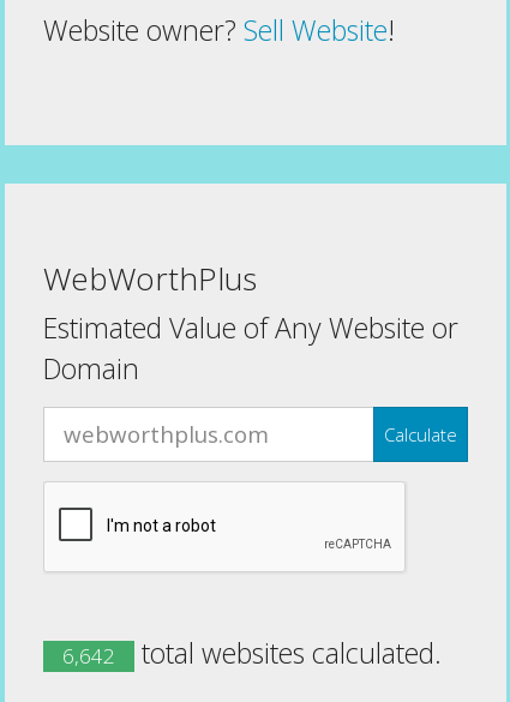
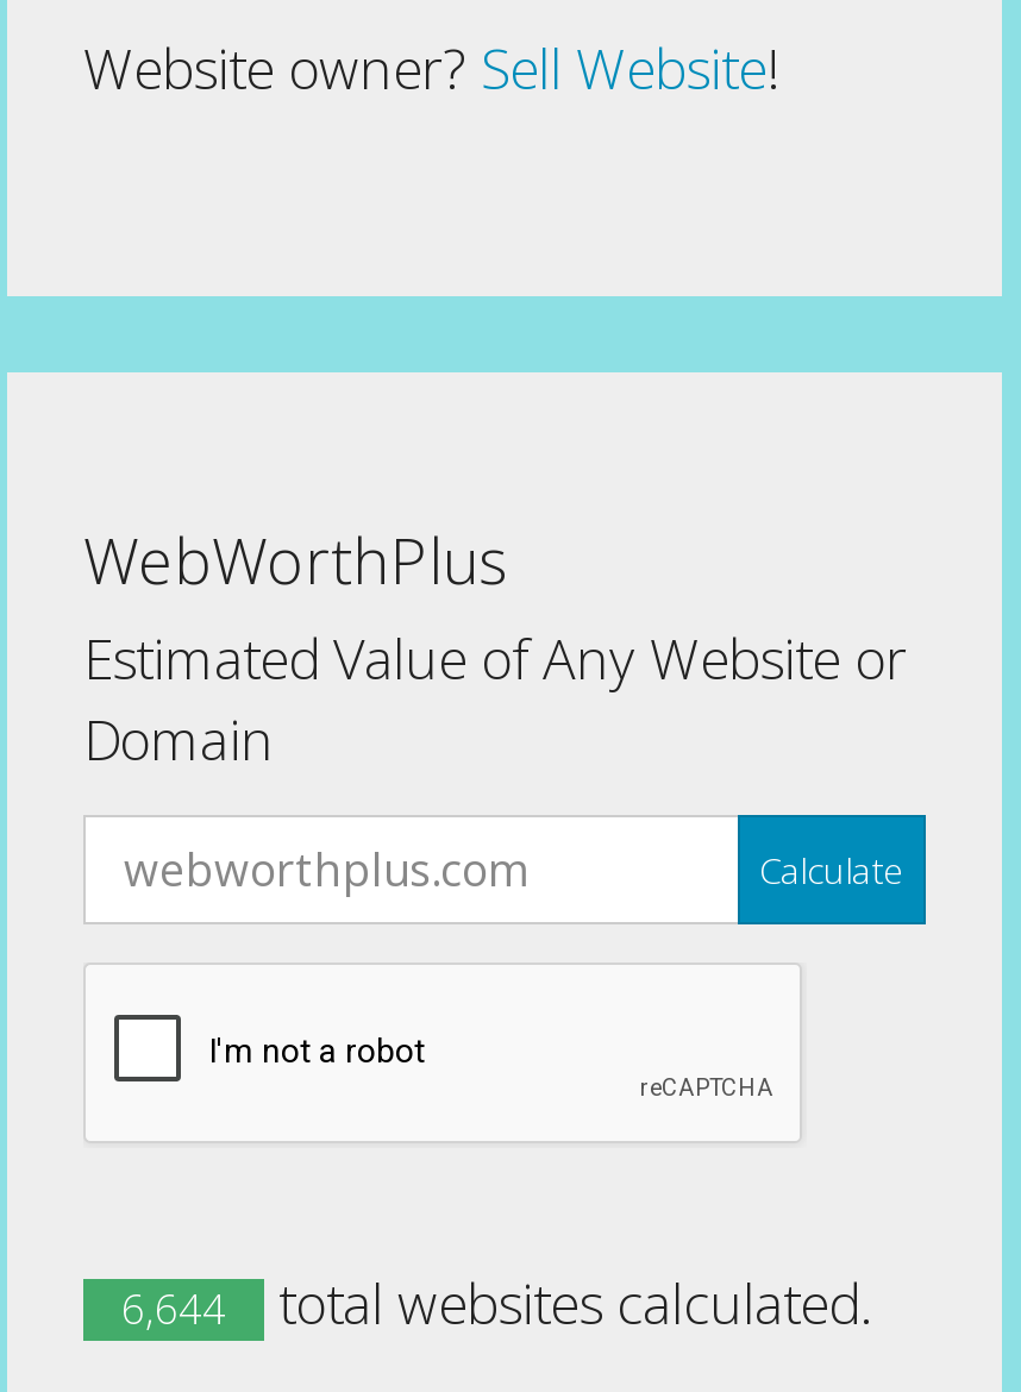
- 6,642 total websites calculated.
+ 6,644 total websites calculated.
